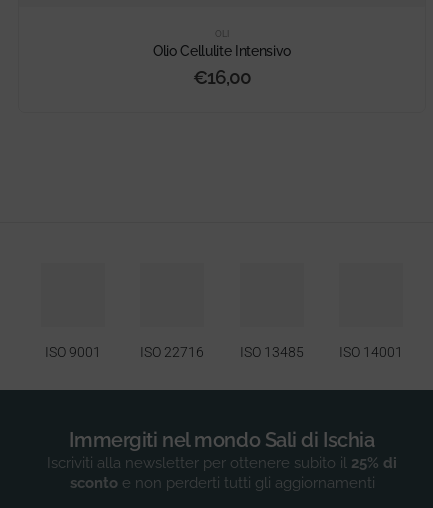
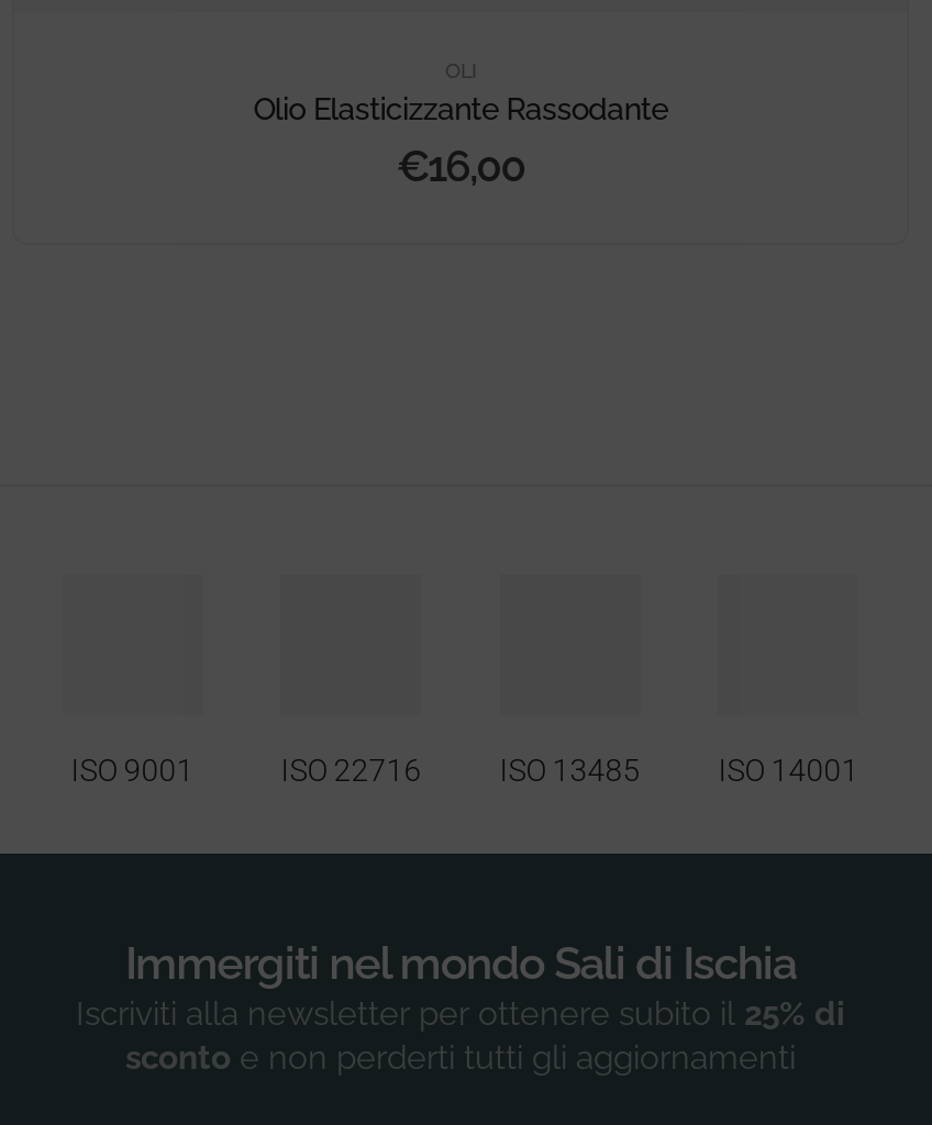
- Olio Cellulite Intensivo
+ Olio Elasticizzante Rassodante
